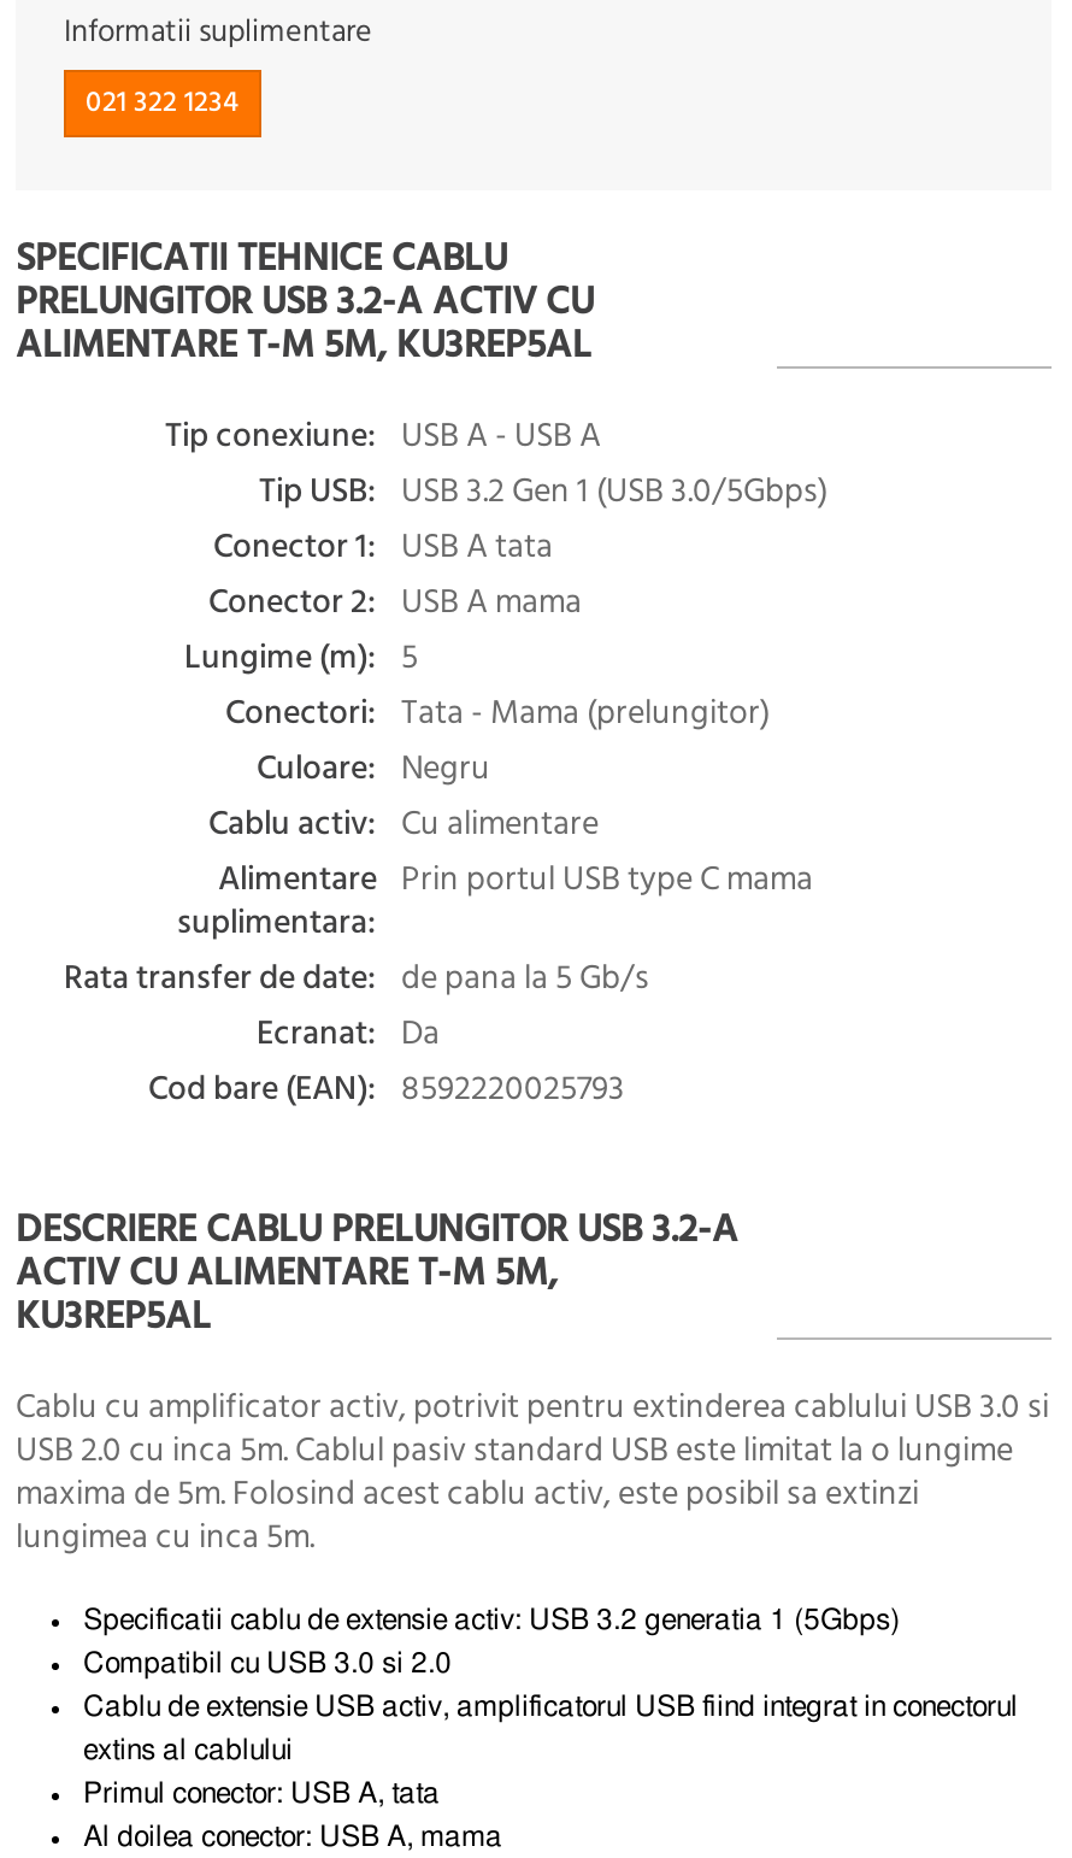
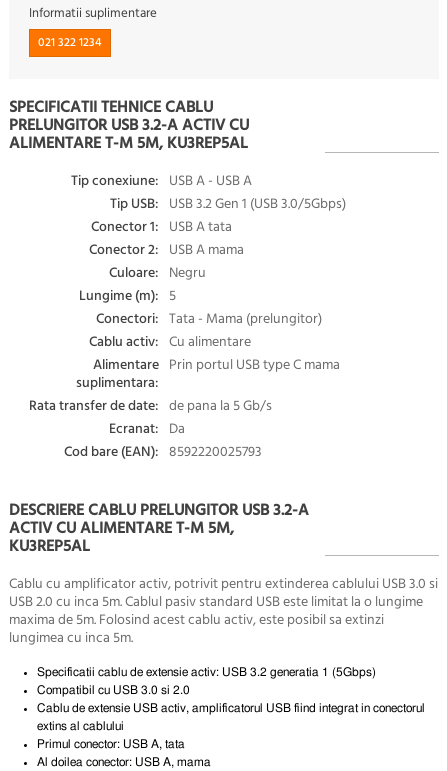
moved down: Lungime (m): 5 | Conectori: Tata - Mama (prelungitor)

moved up: Culoare: Negru
